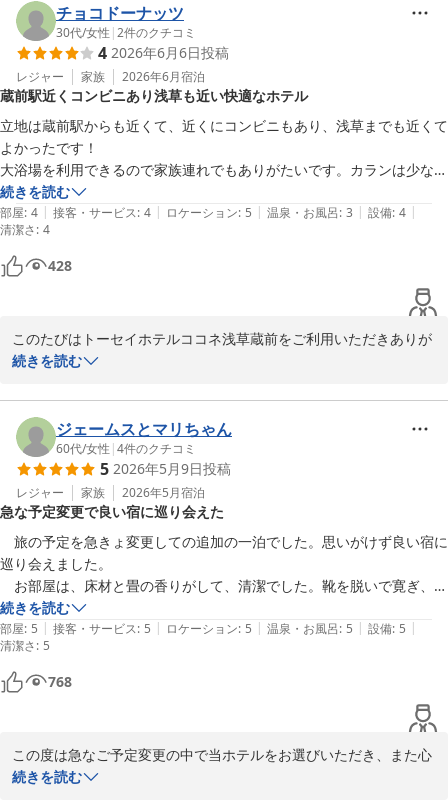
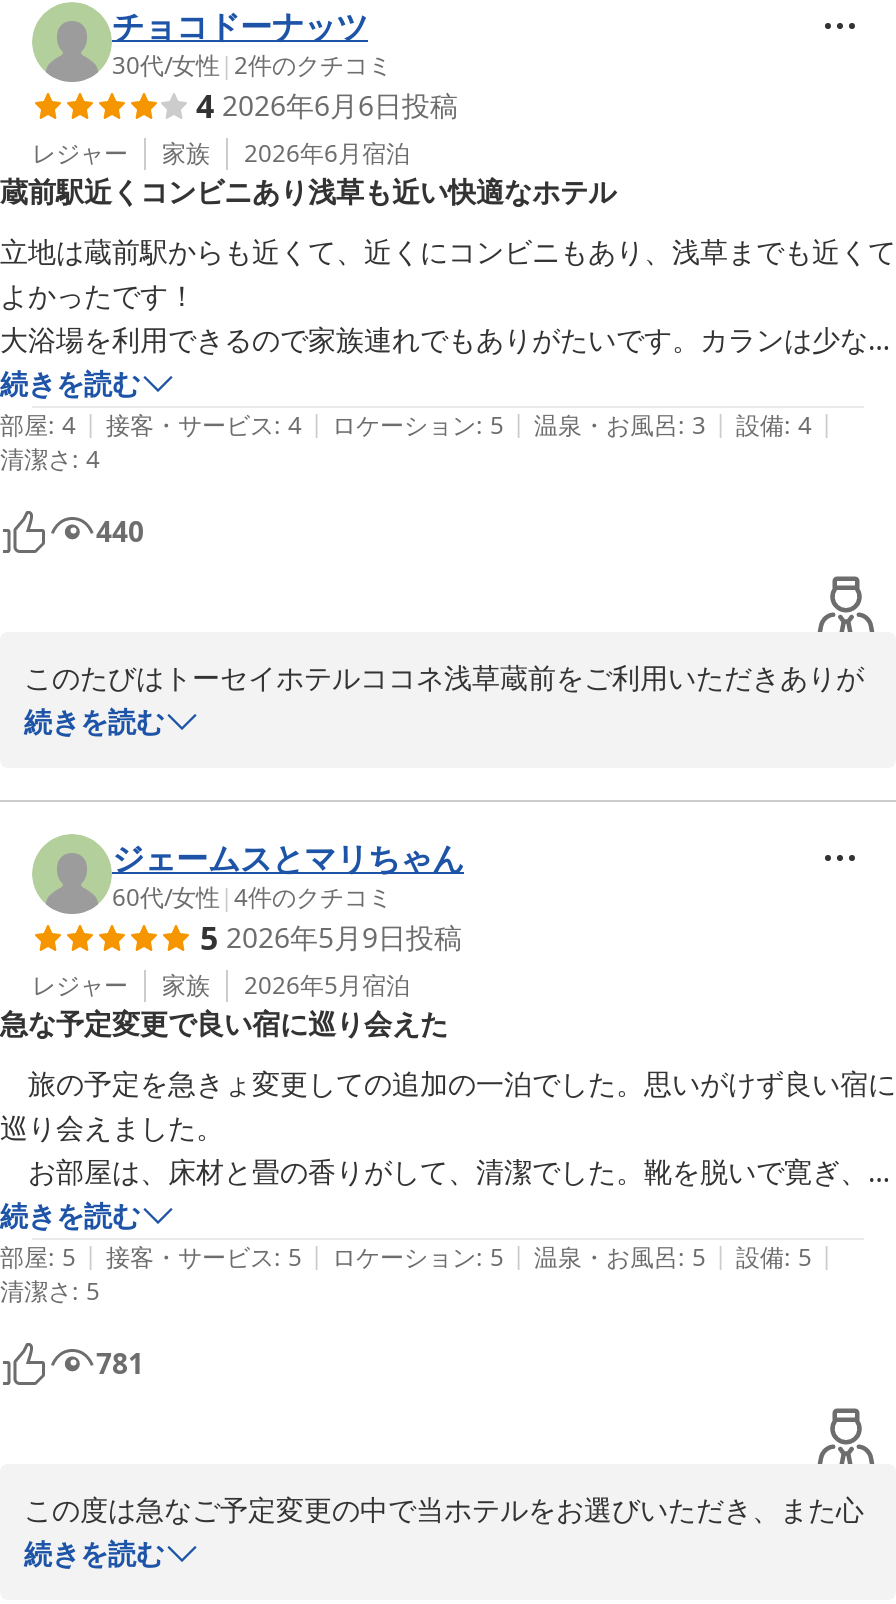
- 428
+ 440

- 768
+ 781
